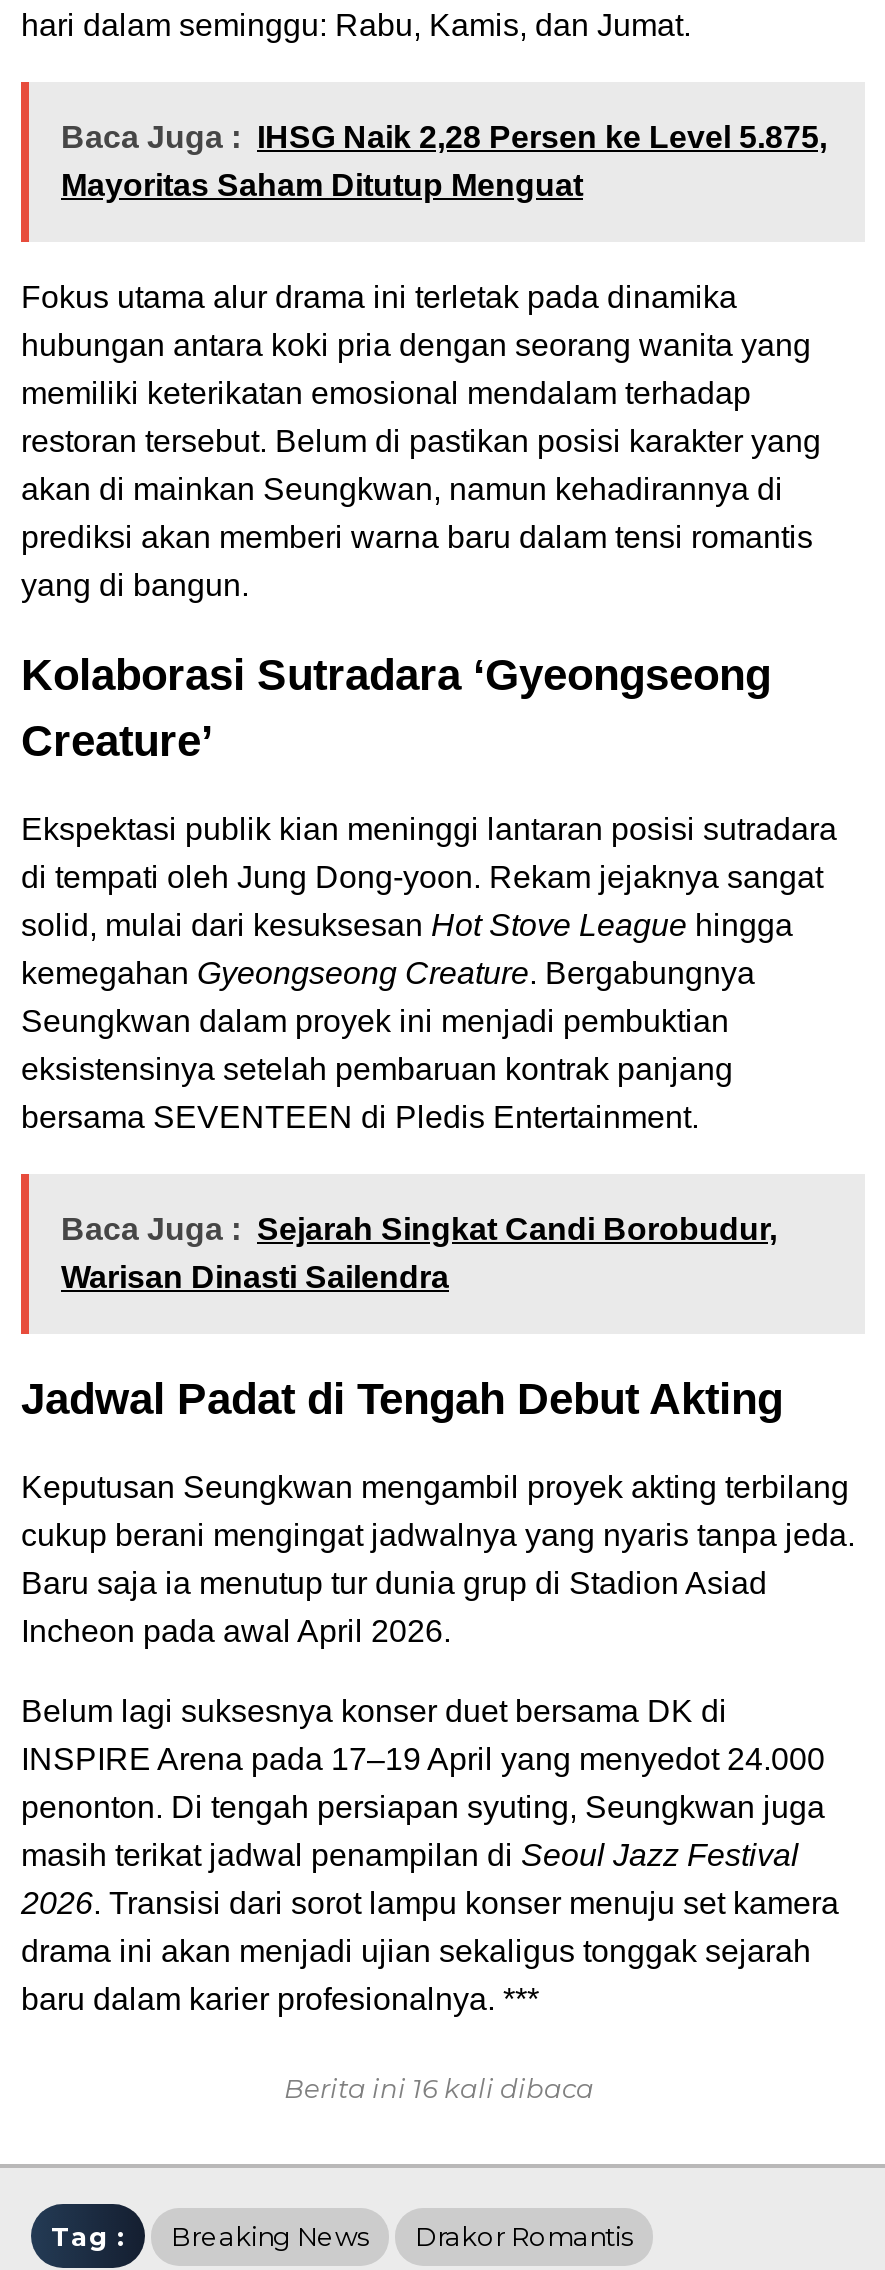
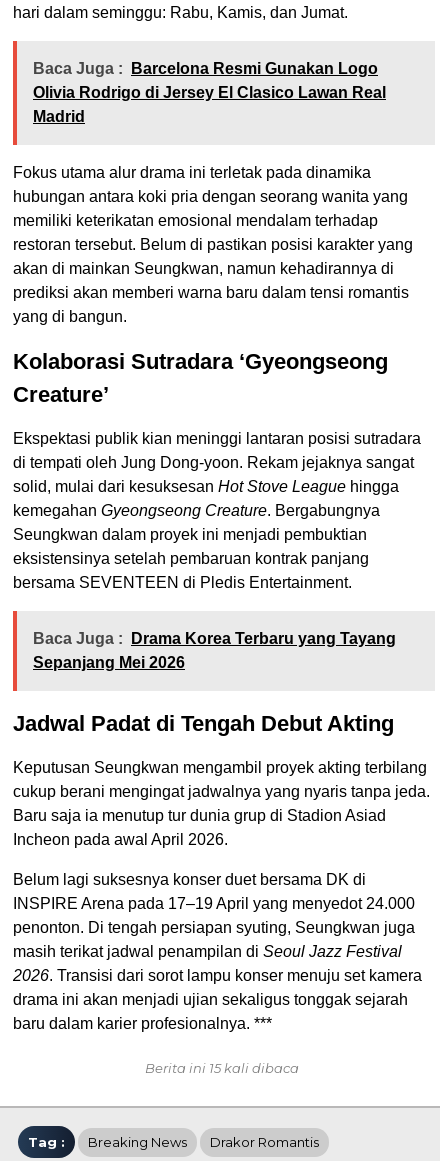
- Baca Juga : IHSG Naik 2,28 Persen ke Level 5.875,
- Mayoritas Saham Ditutup Menguat
+ Baca Juga : Barcelona Resmi Gunakan Logo
+ Olivia Rodrigo di Jersey El Clasico Lawan Real
+ Madrid

- Baca Juga : Sejarah Singkat Candi Borobudur,
- Warisan Dinasti Sailendra
+ Baca Juga : Drama Korea Terbaru yang Tayang
+ Sepanjang Mei 2026

- Berita ini 16 kali dibaca
+ Berita ini 15 kali dibaca
